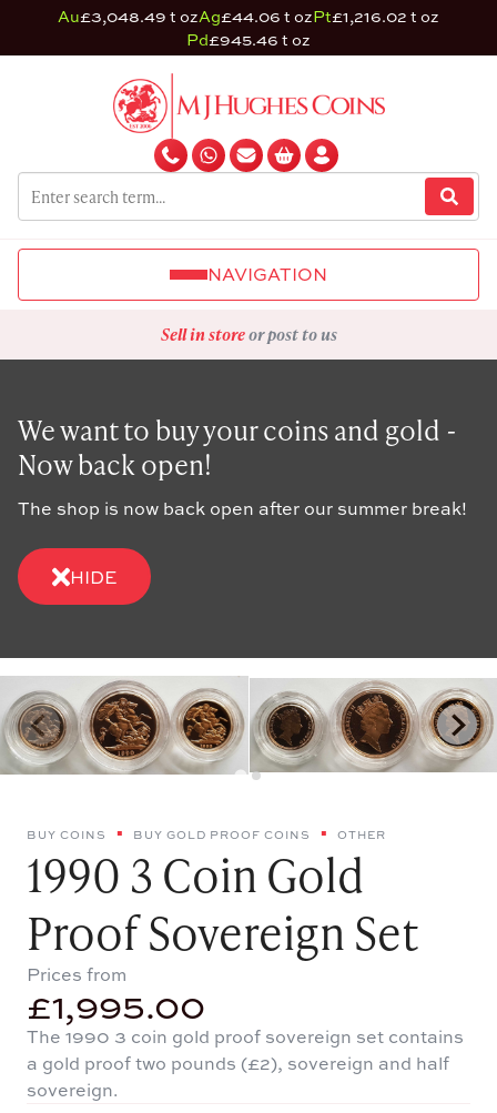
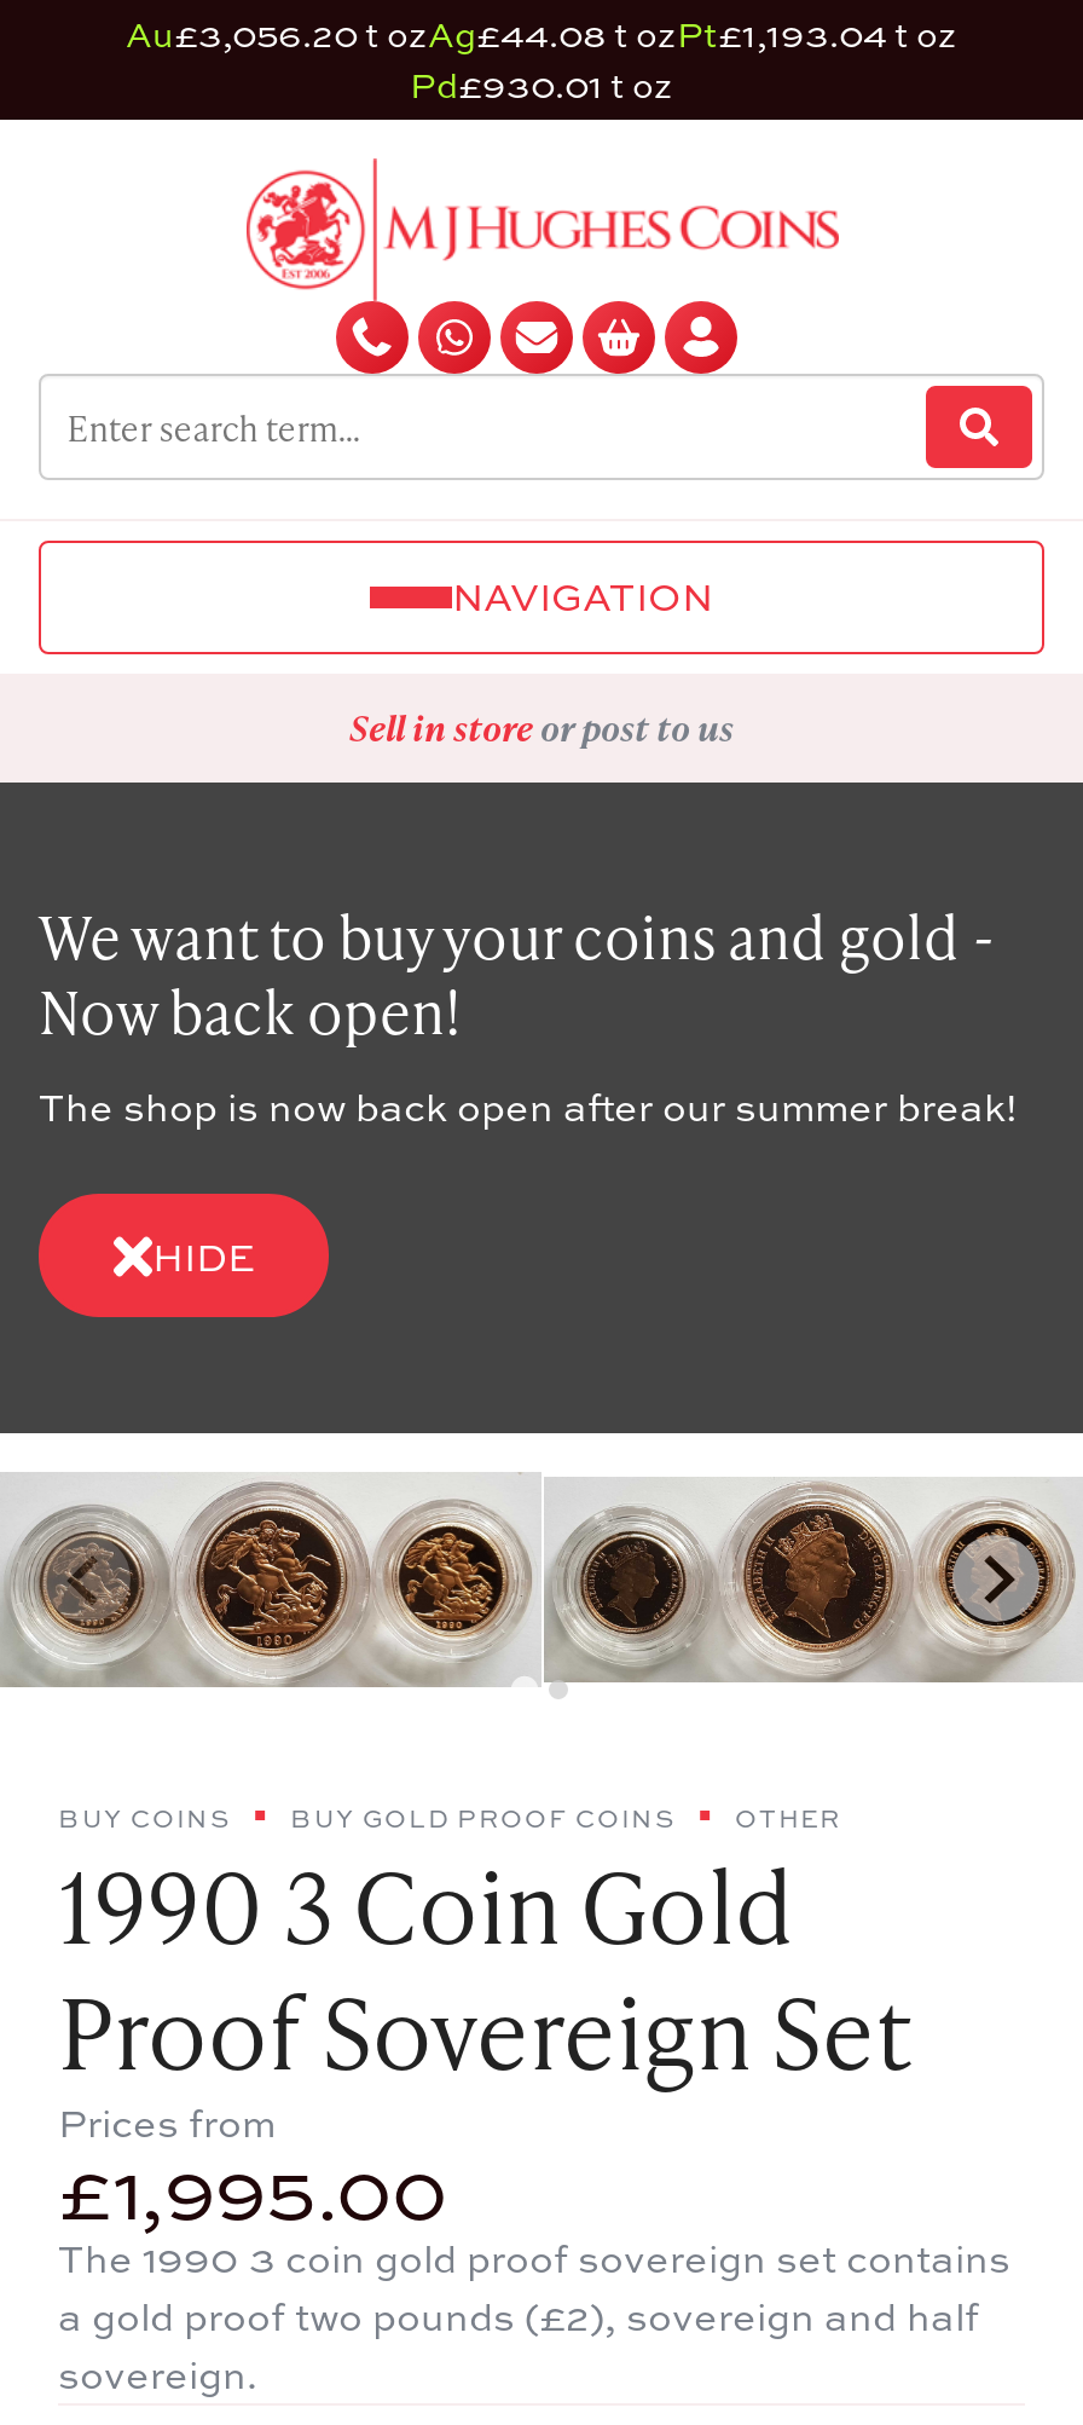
- Au£3,048.49 t ozAg£44.06 t ozPt£1,216.02 t oz
+ Au£3,056.20 t ozAg£44.08 t ozPt£1,193.04 t oz

- Pd£945.46 t oz
+ Pd£930.01 t oz
